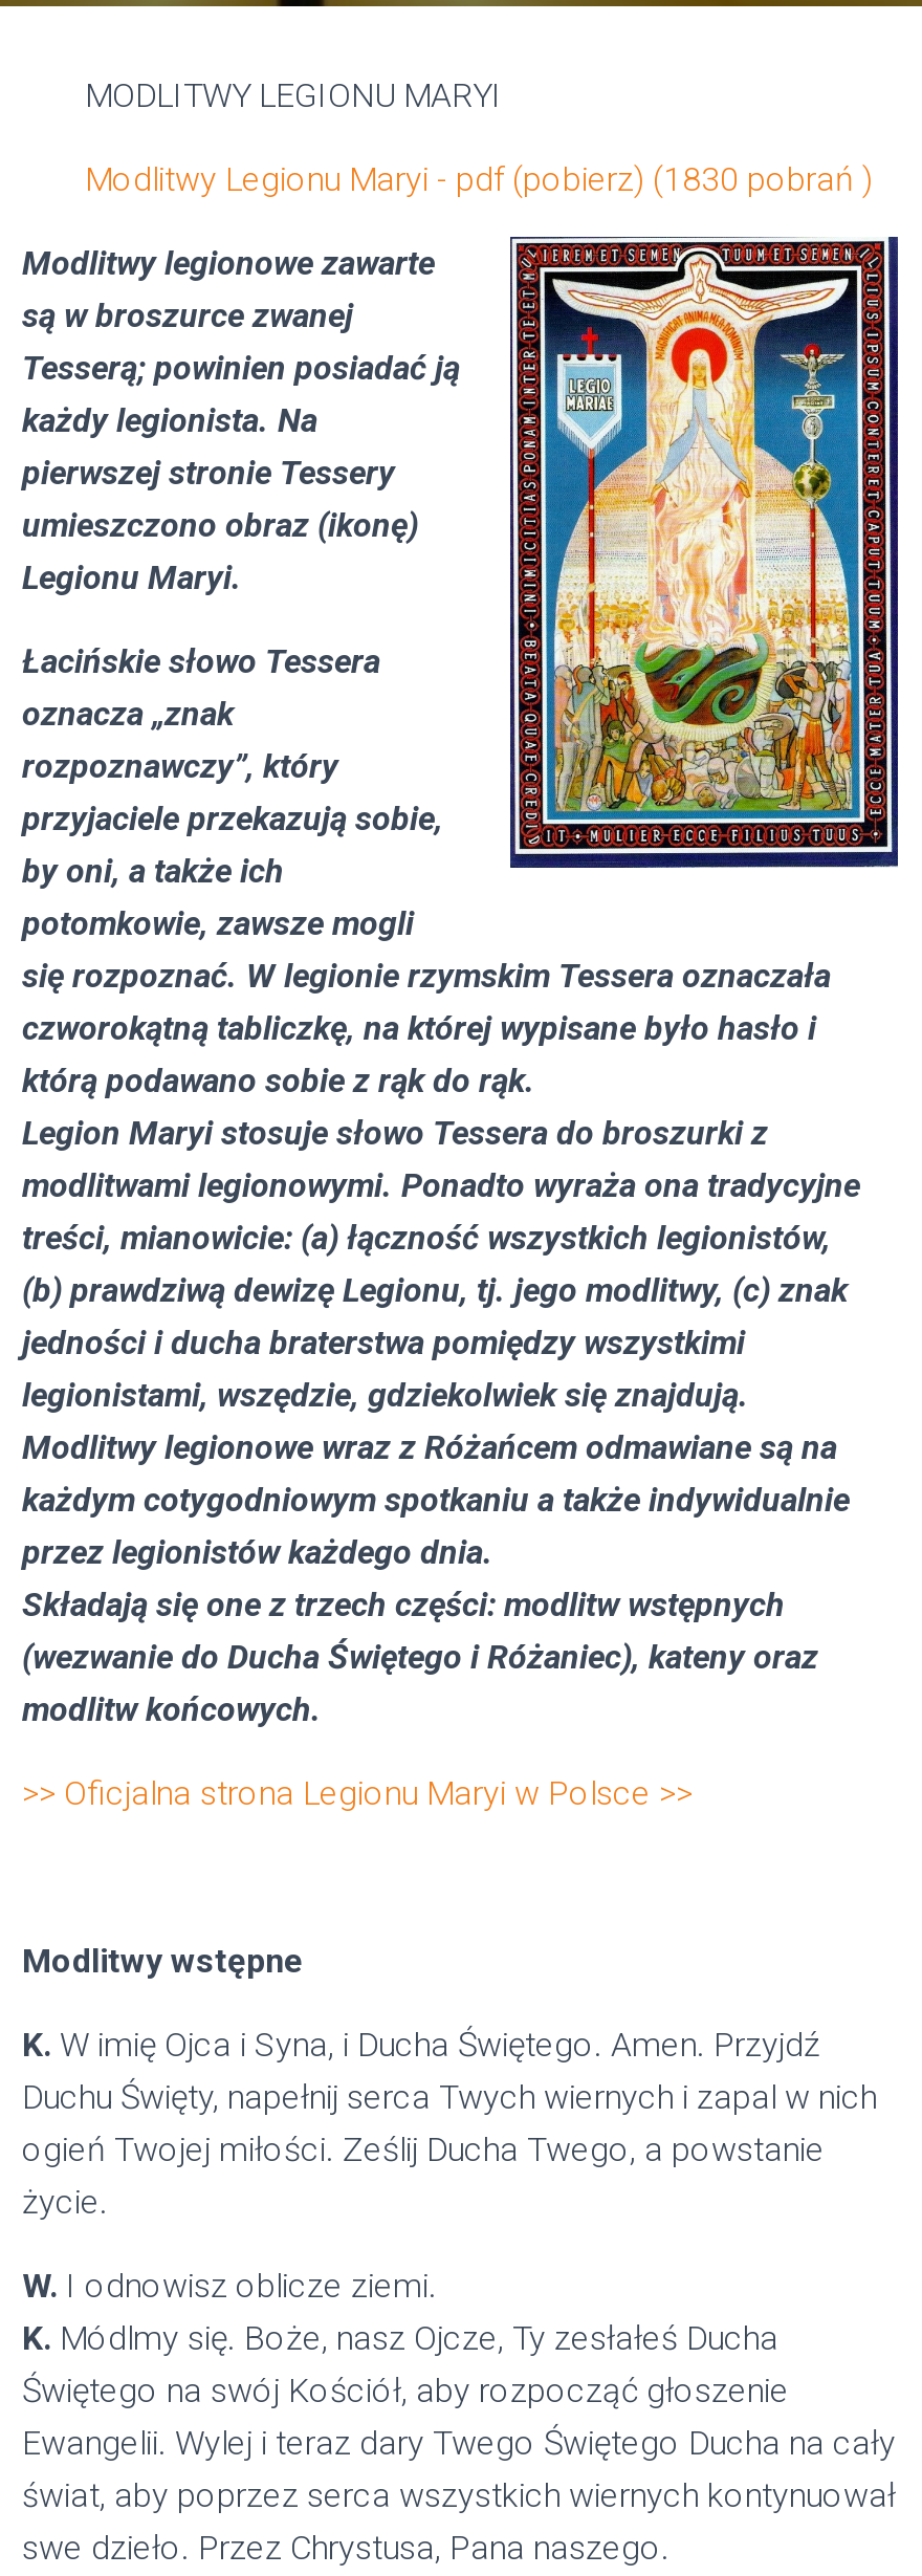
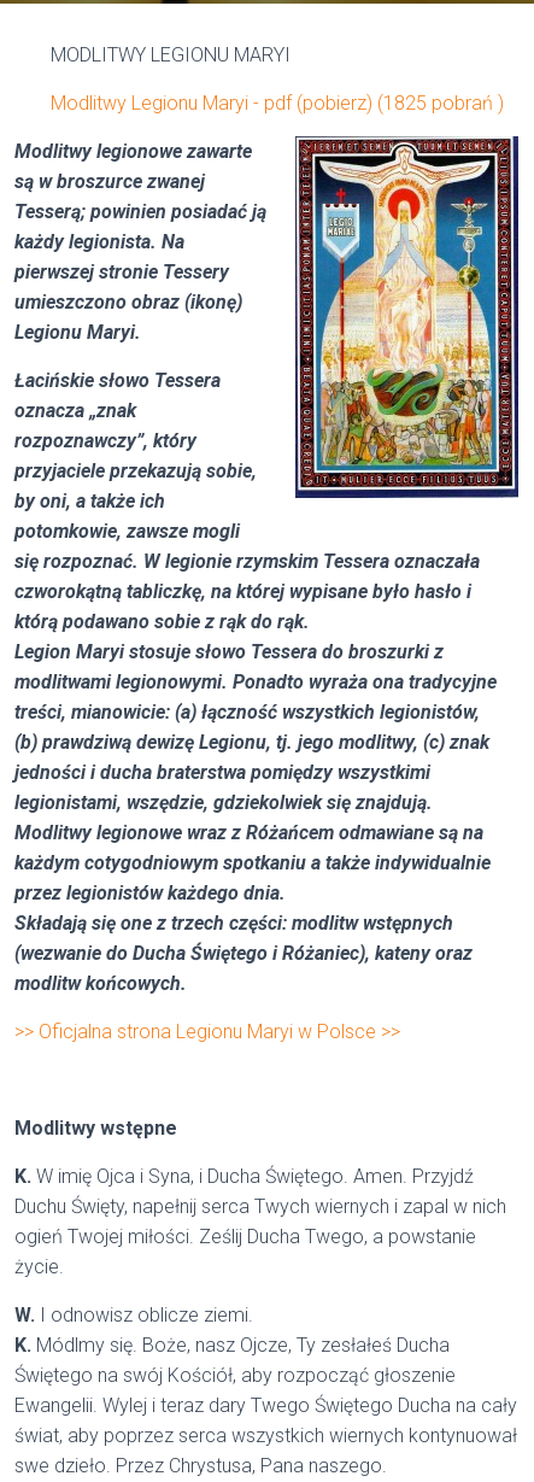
- Modlitwy Legionu Maryi - pdf (pobierz) (1830 pobrań )
+ Modlitwy Legionu Maryi - pdf (pobierz) (1825 pobrań )
